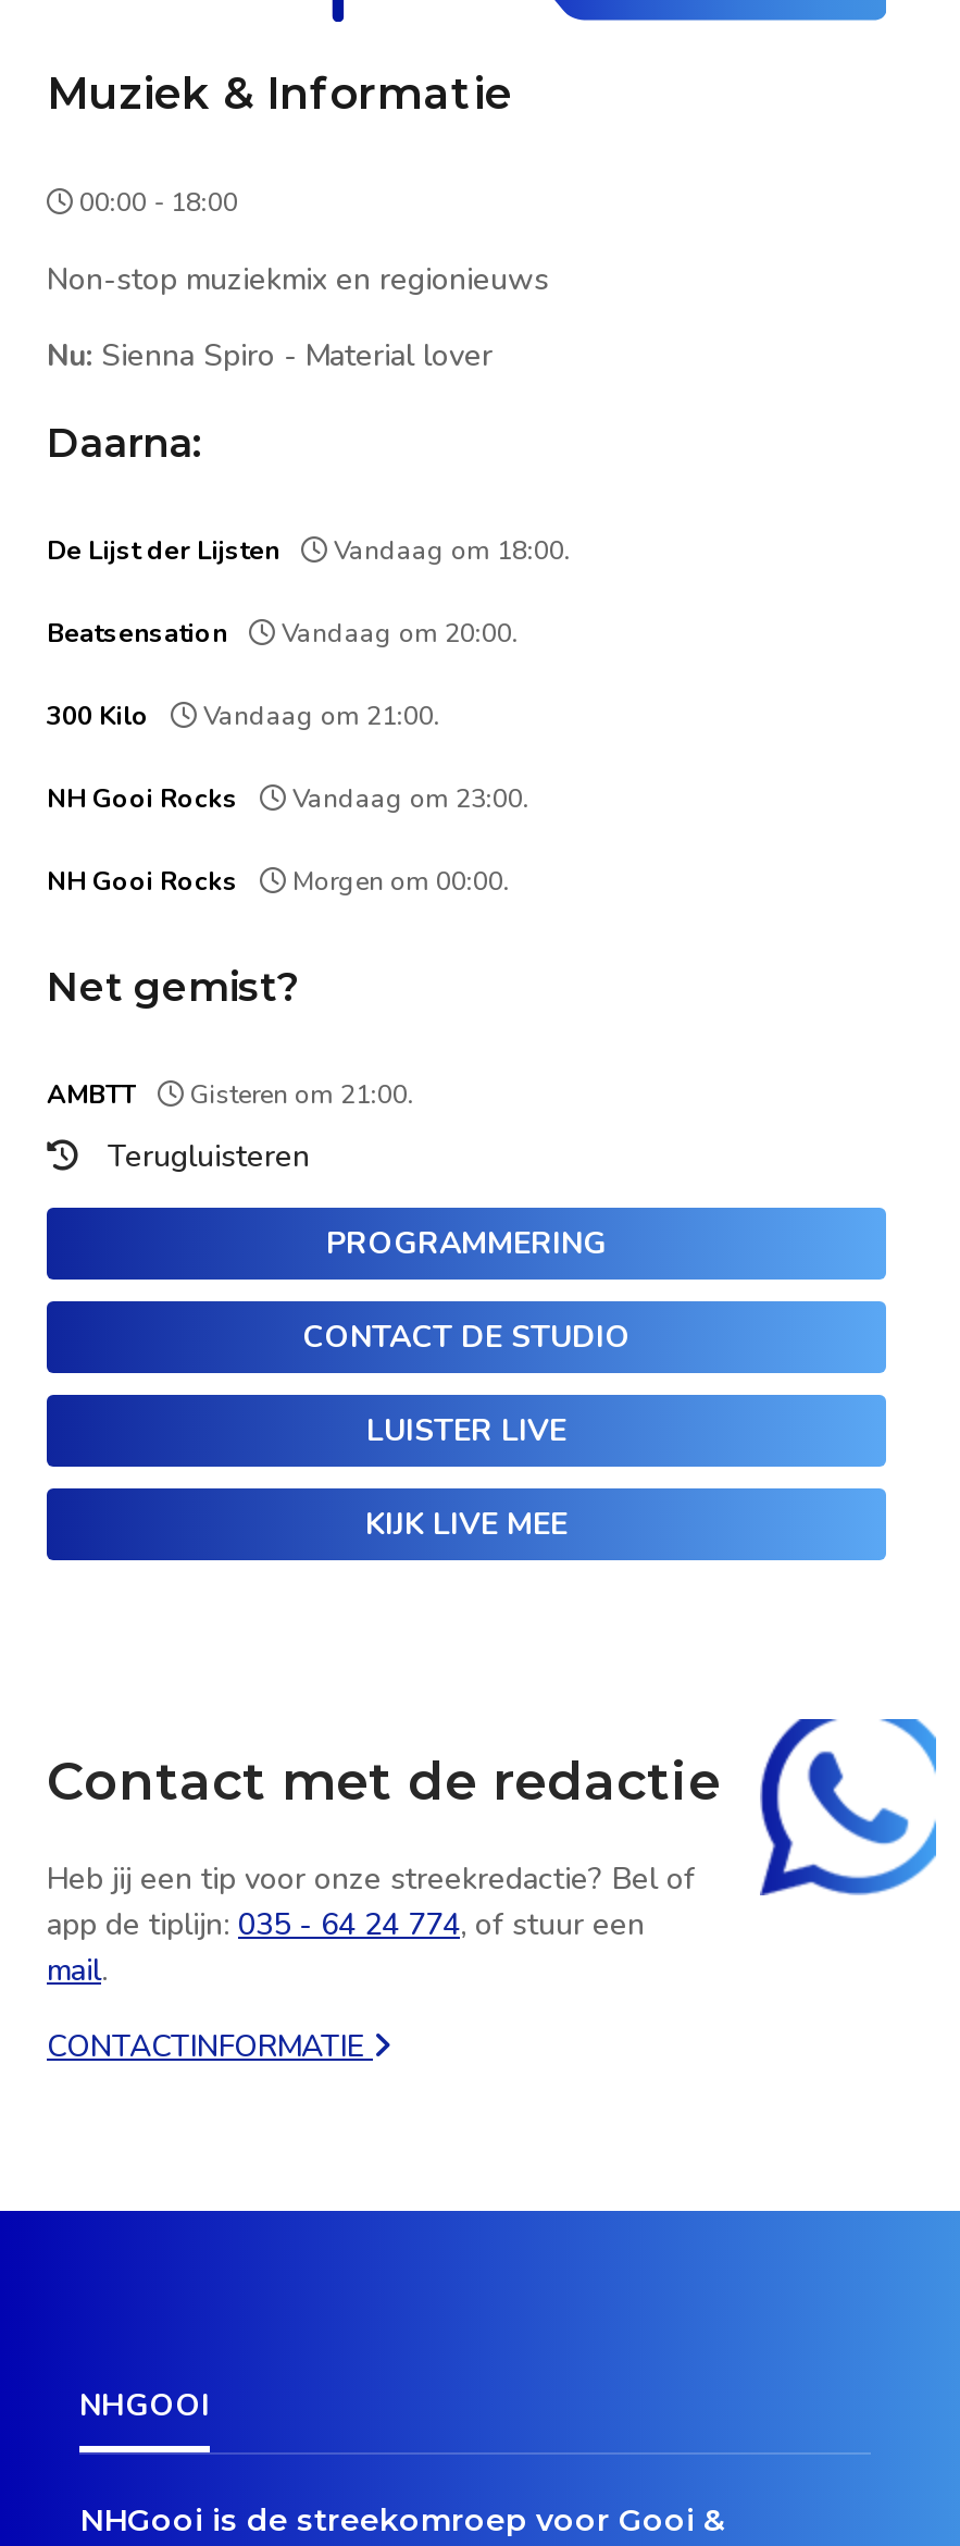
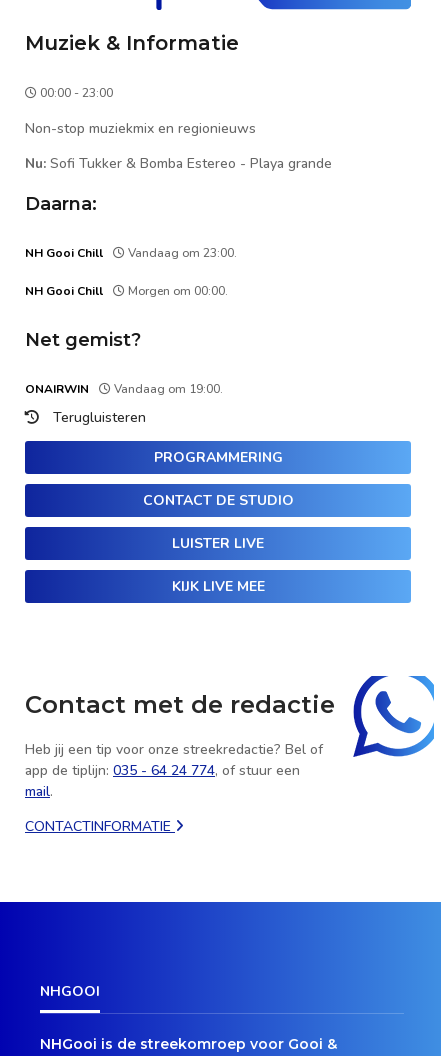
- 00:00 - 18:00
+ 00:00 - 23:00

- Nu: Sienna Spiro - Material lover
+ Nu: Sofi Tukker & Bomba Estereo - Playa grande

- De Lijst der Lijsten
- Vandaag om 18:00.
- Beatsensation
- Vandaag om 20:00.
- 300 Kilo
- Vandaag om 21:00.
- NH Gooi Rocks
+ NH Gooi Chill

- NH Gooi Rocks
+ NH Gooi Chill

- AMBTT
- Gisteren om 21:00.
+ ONAIRWIN
+ Vandaag om 19:00.
